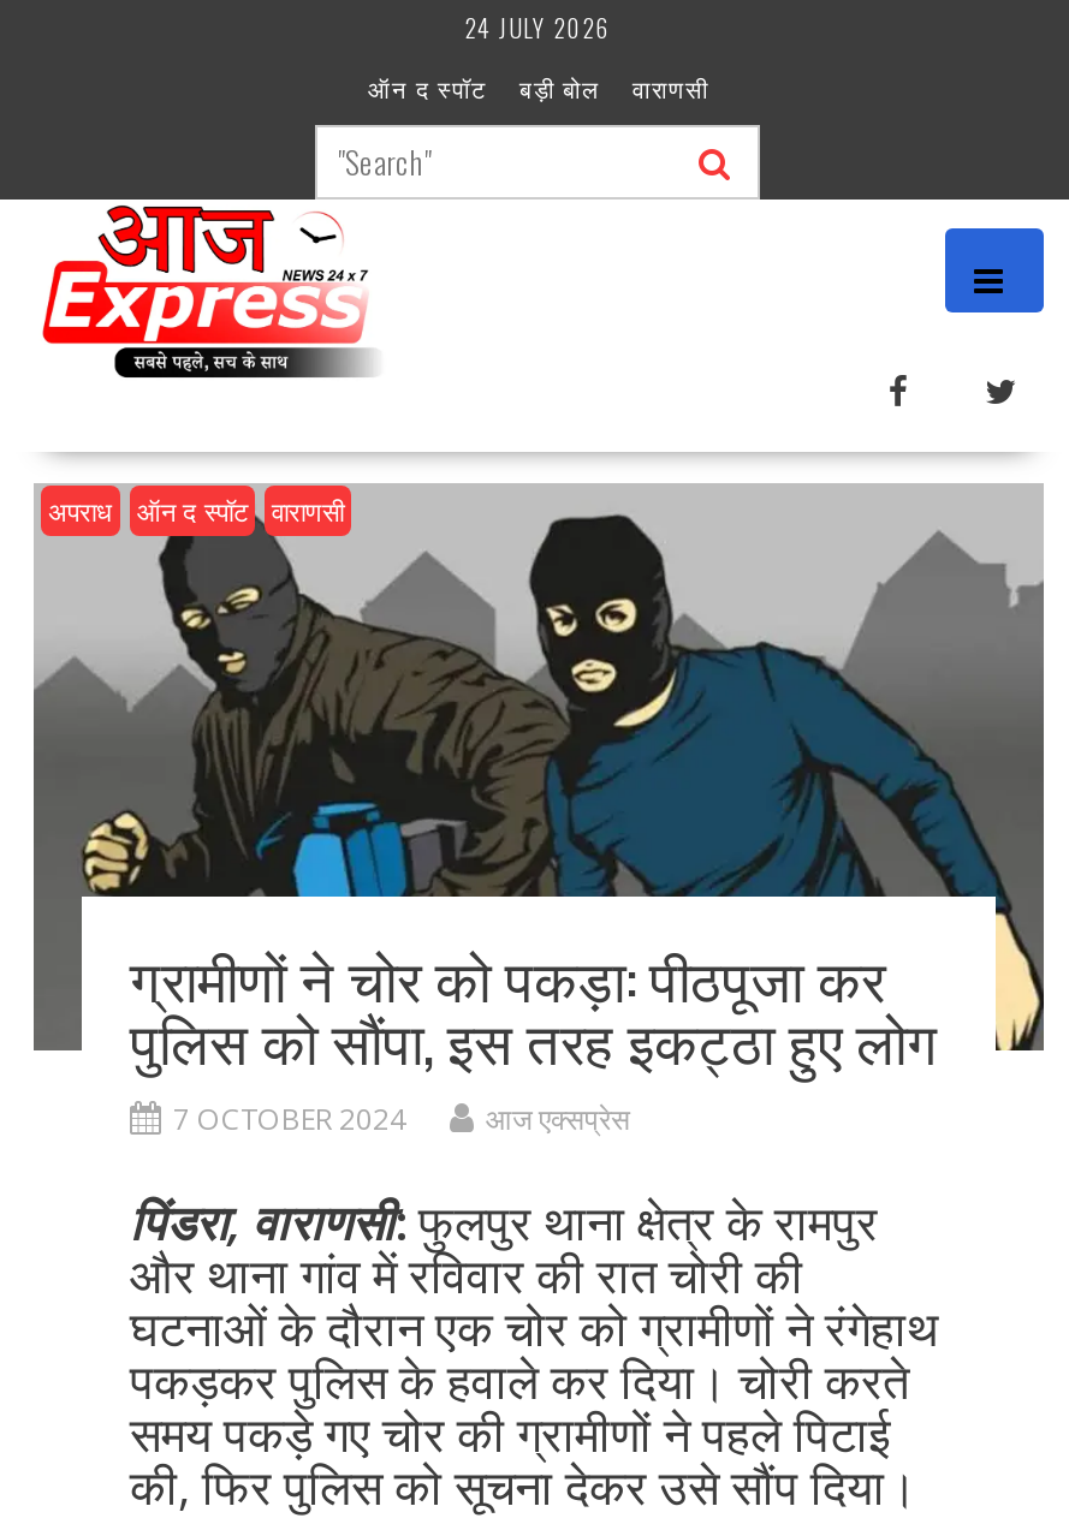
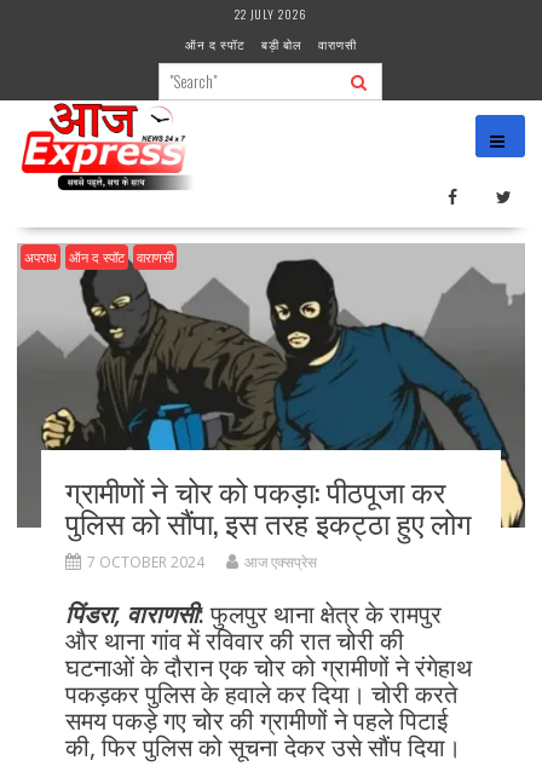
- 24 JULY 2026
+ 22 JULY 2026
